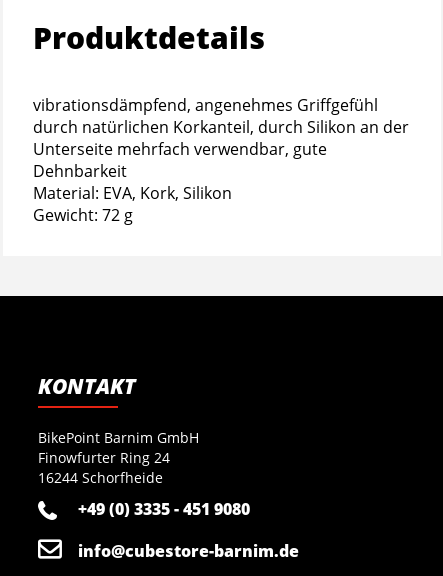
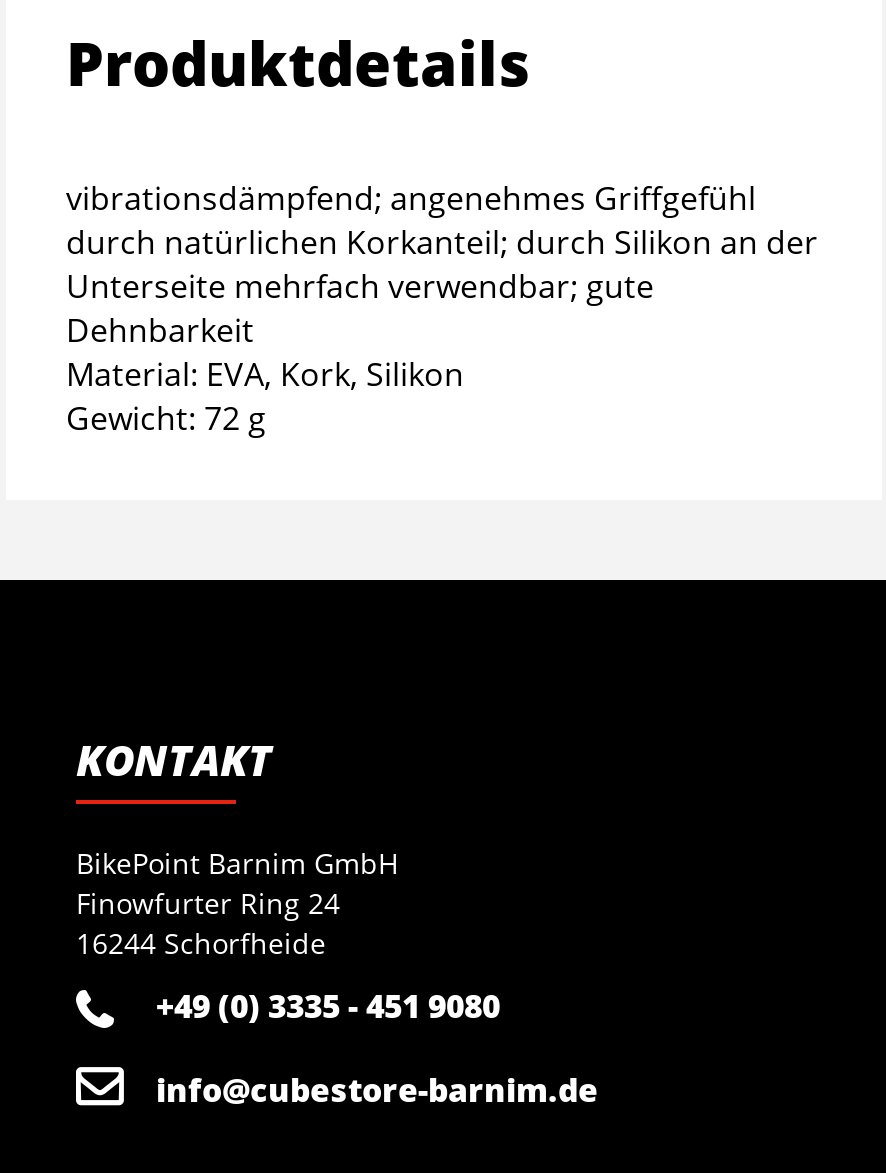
- vibrationsdämpfend, angenehmes Griffgefühl
+ vibrationsdämpfend; angenehmes Griffgefühl

- durch natürlichen Korkanteil, durch Silikon an der
+ durch natürlichen Korkanteil; durch Silikon an der

- Unterseite mehrfach verwendbar, gute
+ Unterseite mehrfach verwendbar; gute
